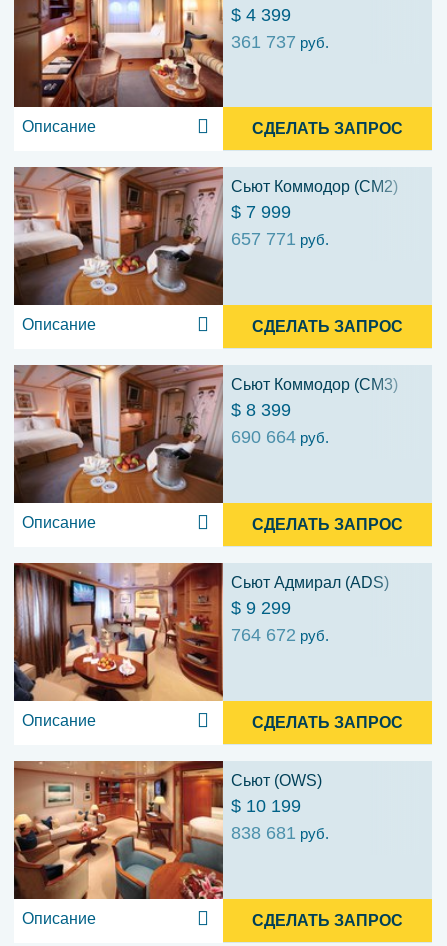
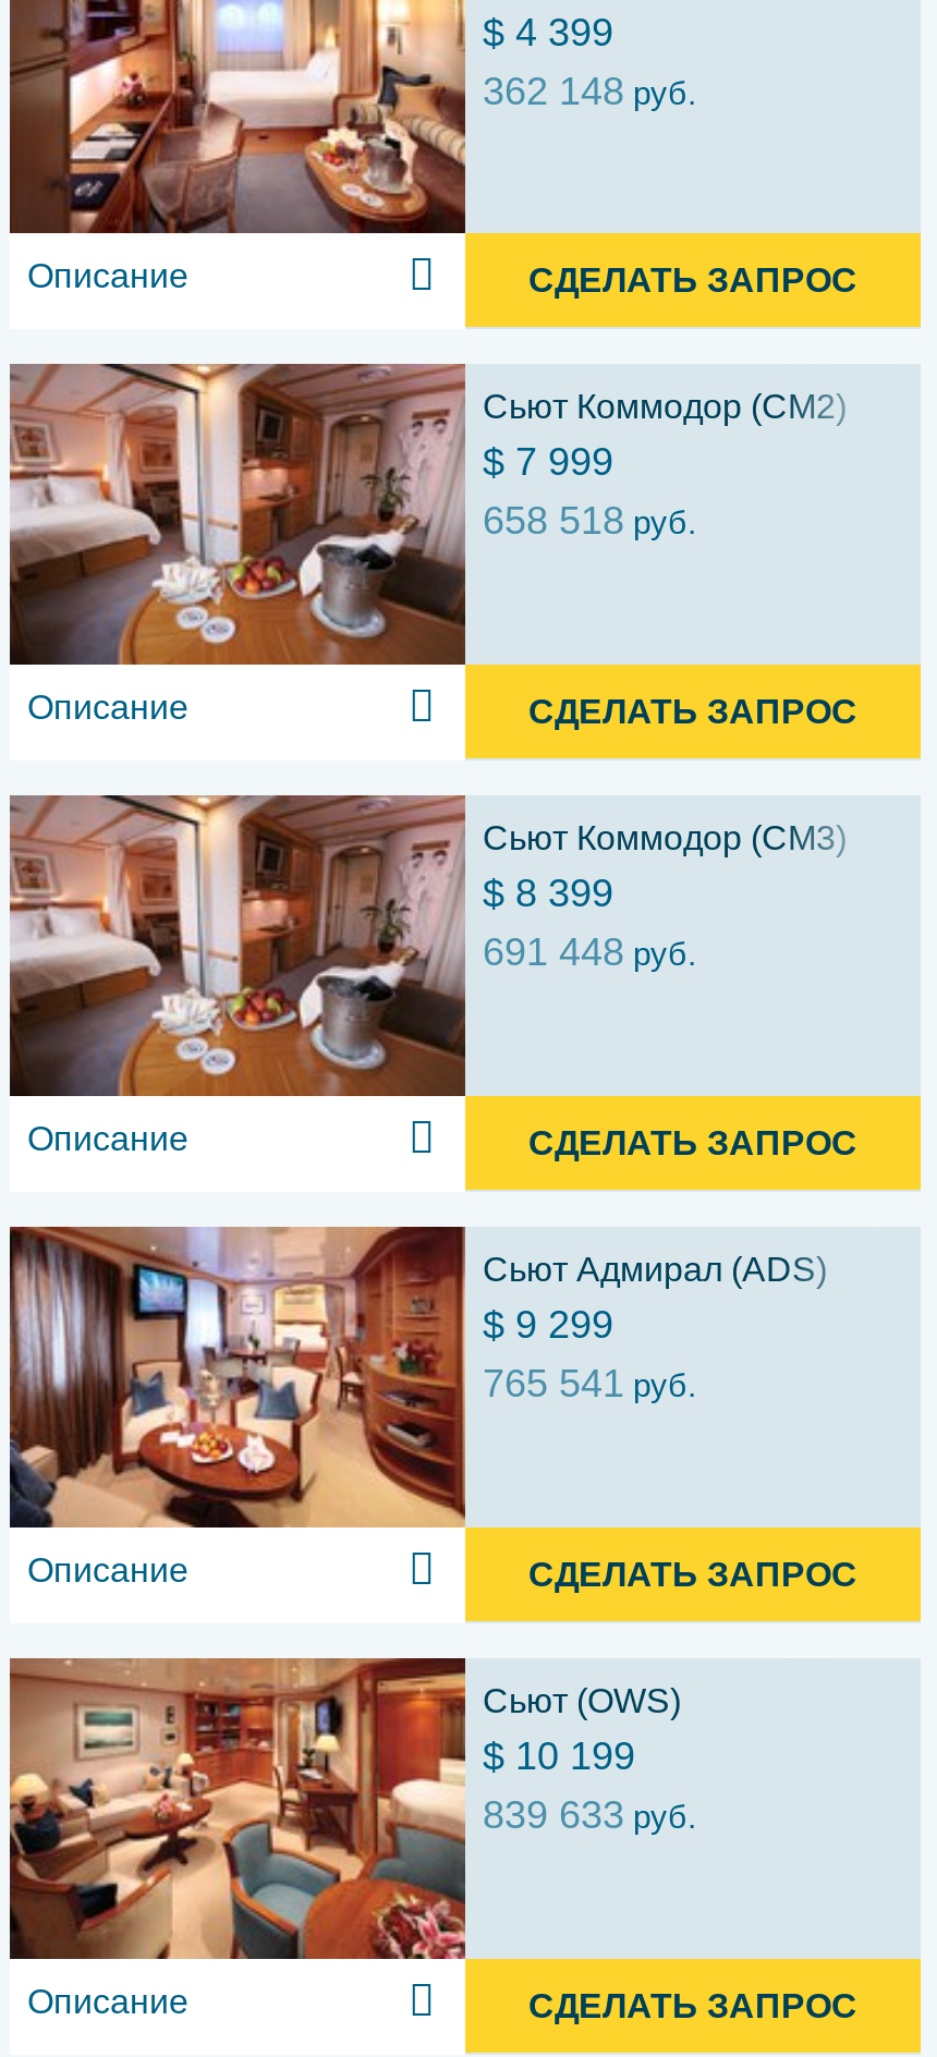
- 361 737 руб.
+ 362 148 руб.

- 657 771 руб.
+ 658 518 руб.

- 690 664 руб.
+ 691 448 руб.

- 764 672 руб.
+ 765 541 руб.

- 838 681 руб.
+ 839 633 руб.
